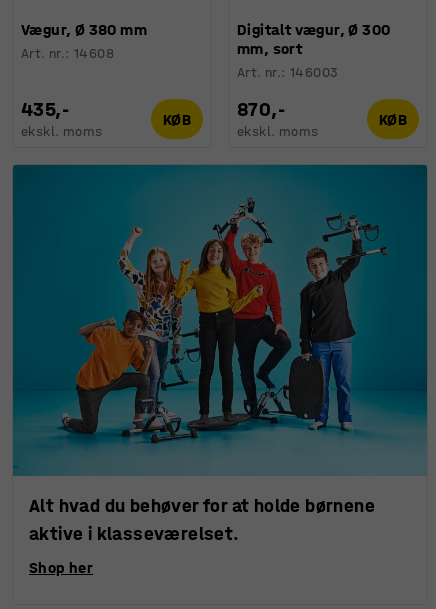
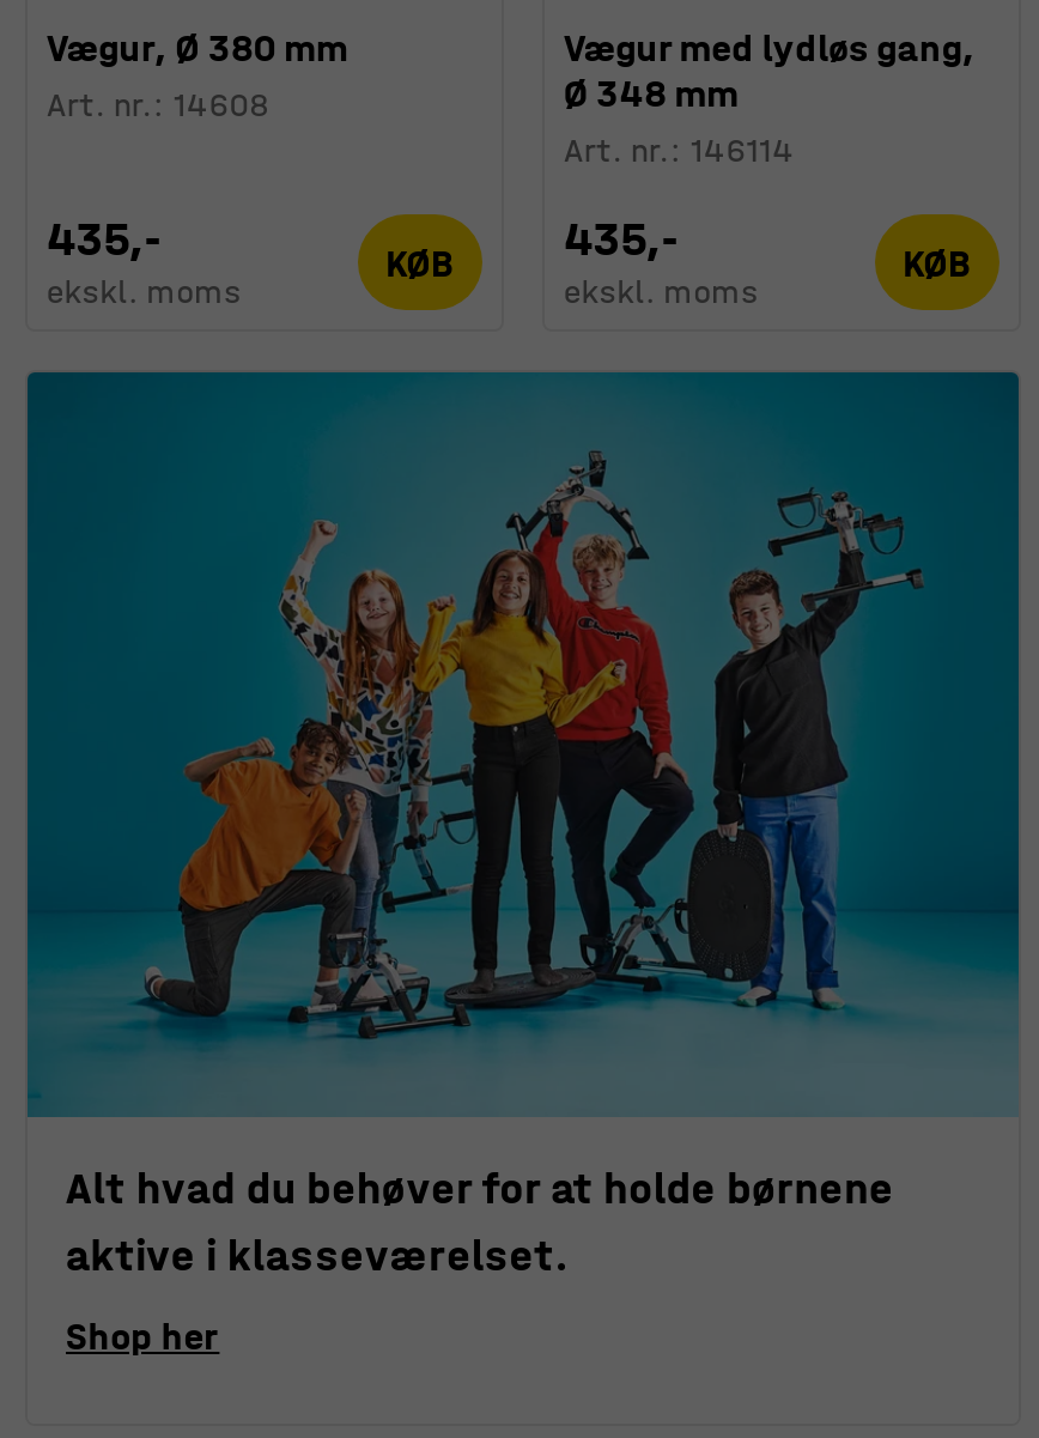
- Digitalt vægur, Ø 300
- mm, sort
- Art. nr.: 146003
+ Vægur med lydløs gang,
+ Ø 348 mm
+ Art. nr.: 146114

- 870,-
+ 435,-
